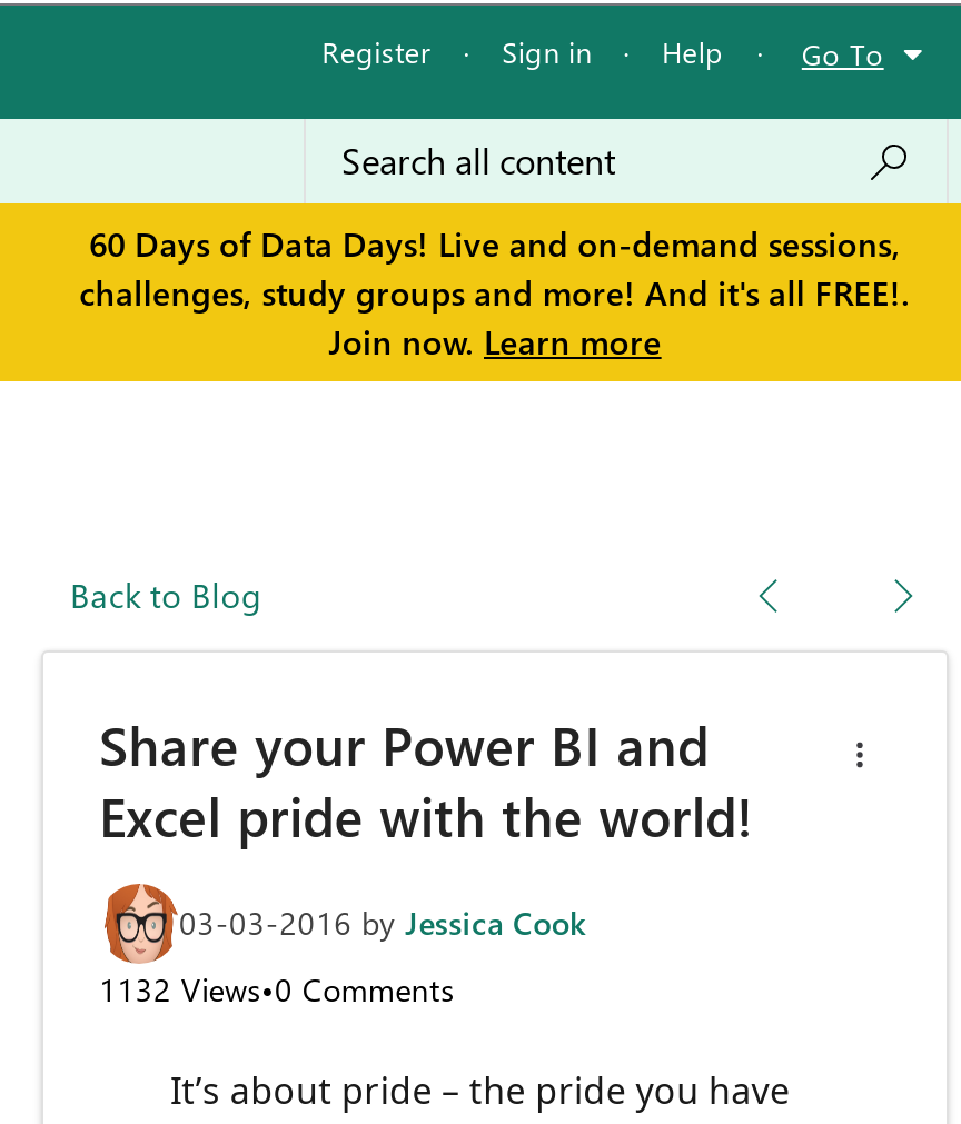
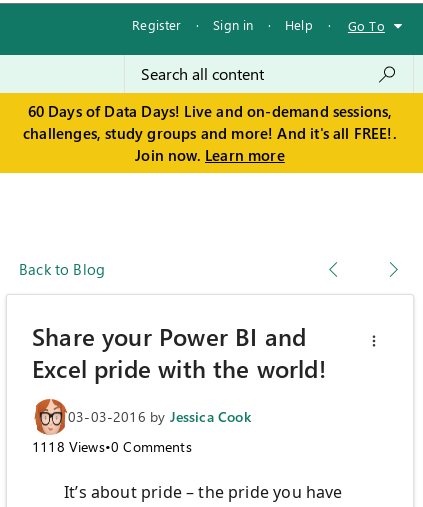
- 1132 Views•0 Comments
+ 1118 Views•0 Comments
